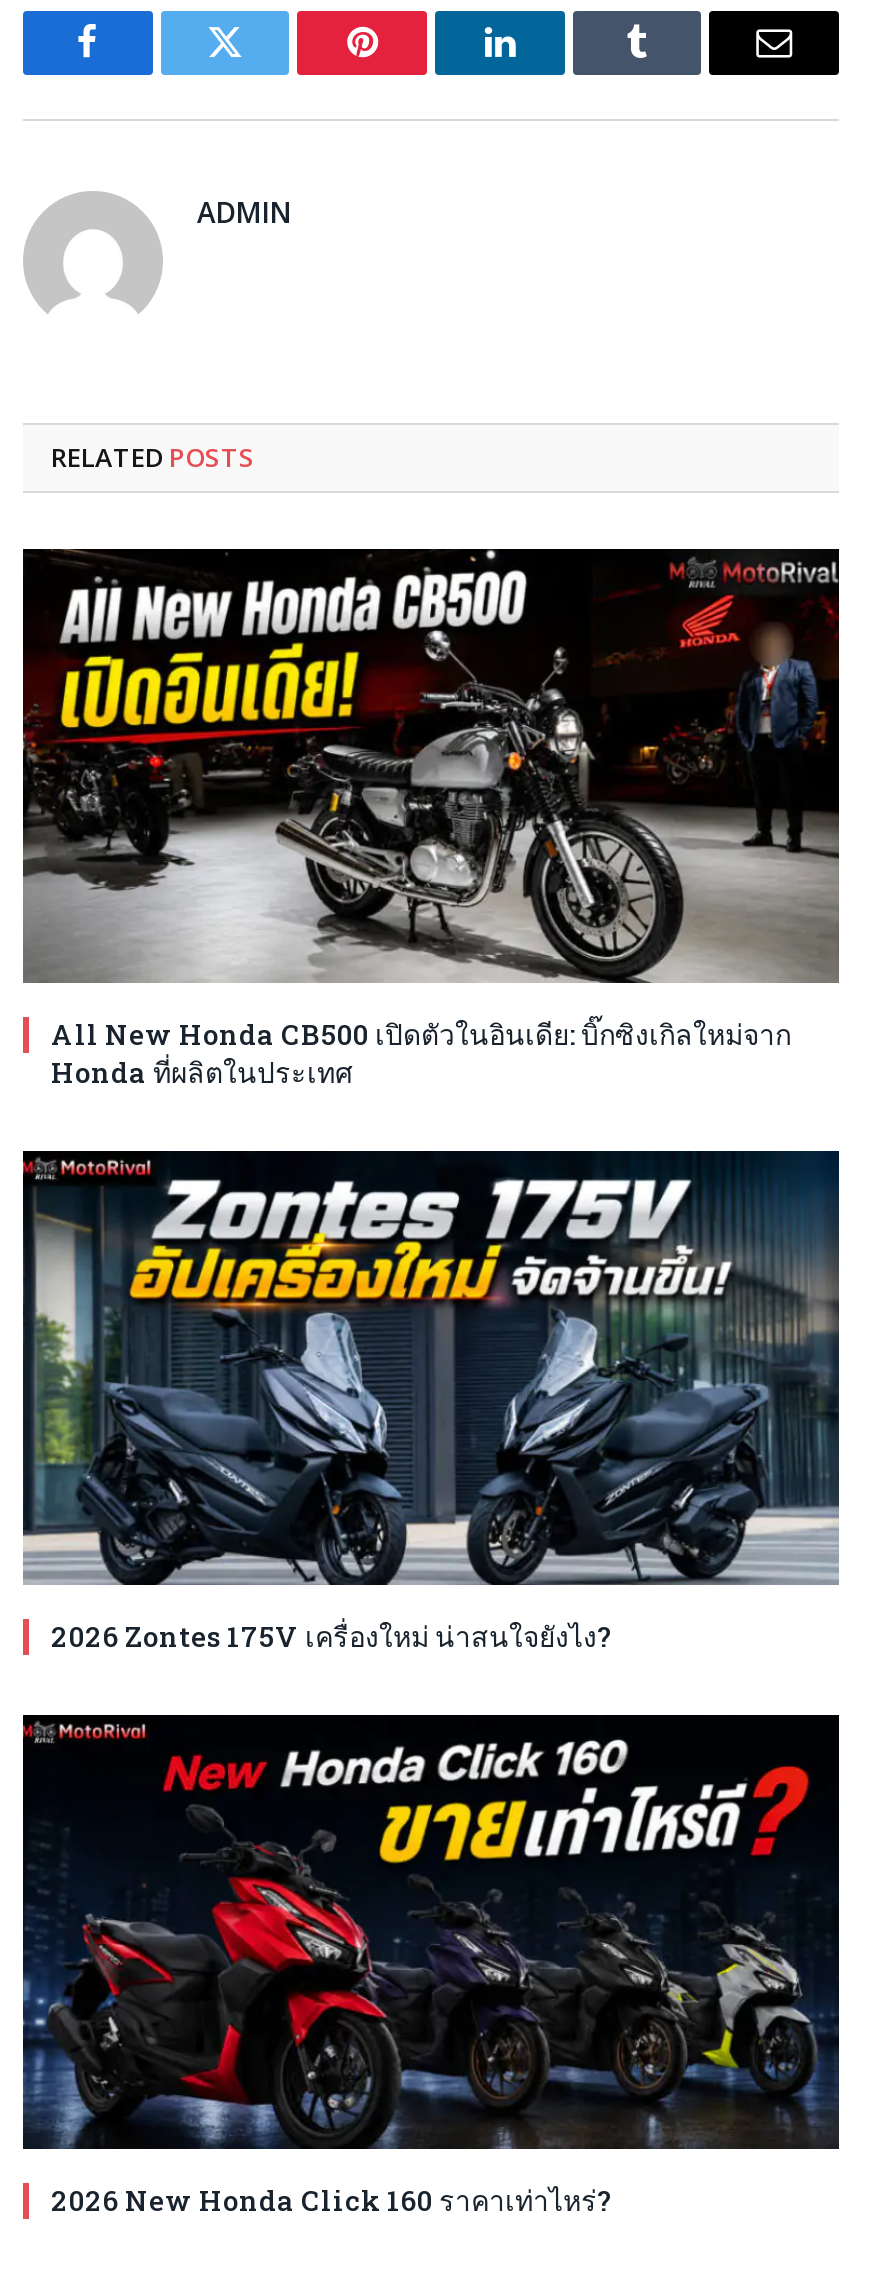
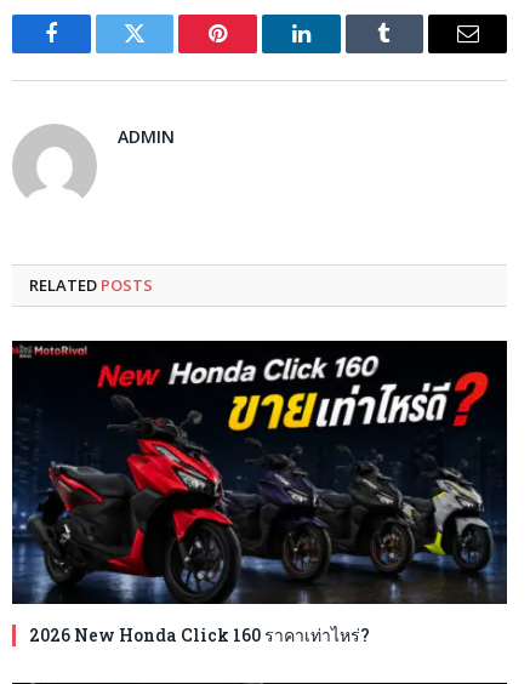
- [image]
- All New Honda CB500 เปิดตัวในอินเดีย: บิ๊กซิงเกิลใหม่จาก
- Honda ที่ผลิตในประเทศ

- [image]
- 2026 Zontes 175V เครื่องใหม่ น่าสนใจยังไง?
